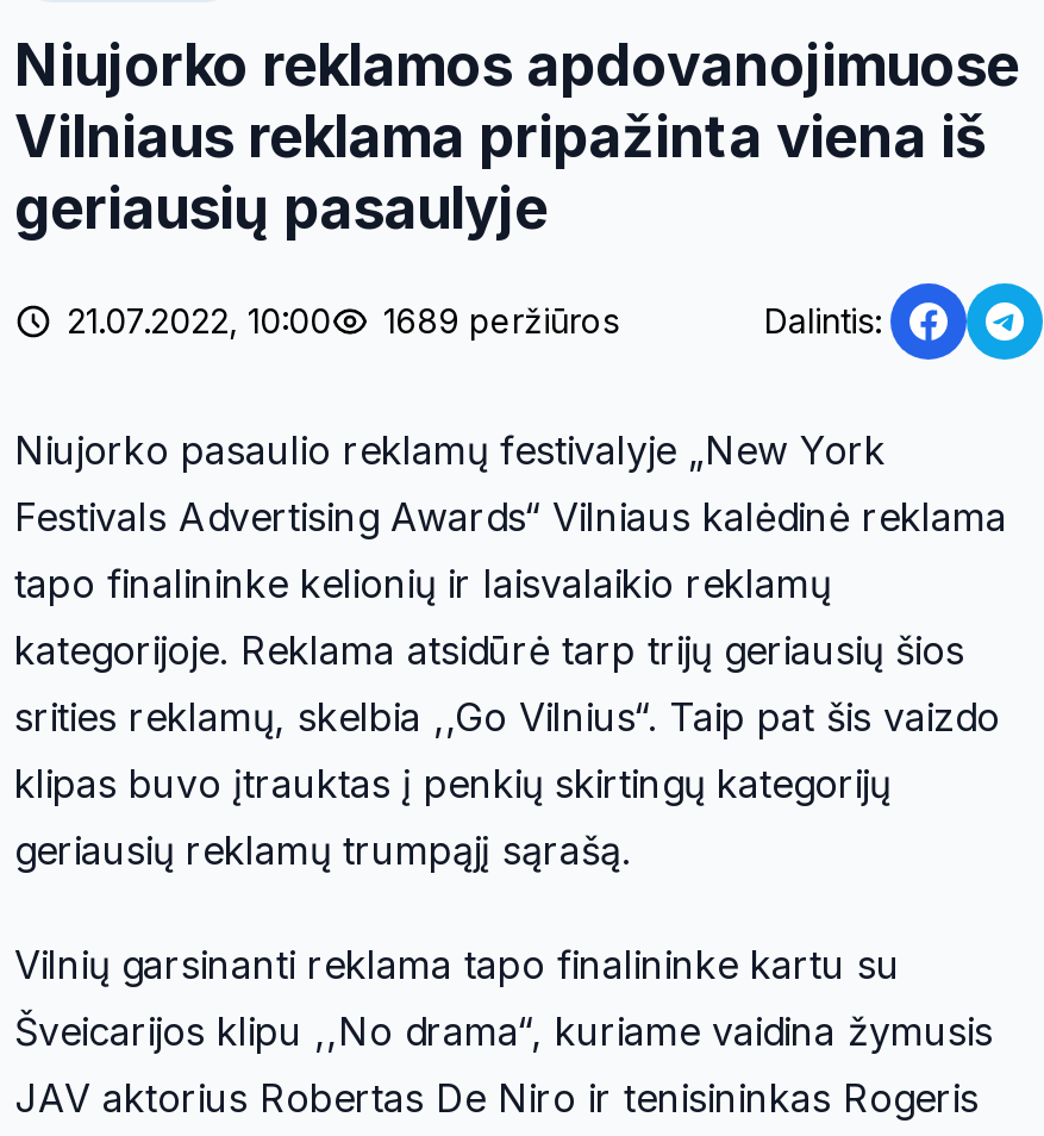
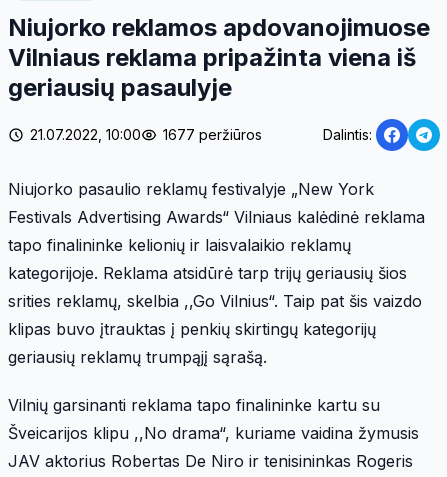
- 21.07.2022, 10:00 1689 peržiūros
+ 21.07.2022, 10:00 1677 peržiūros
